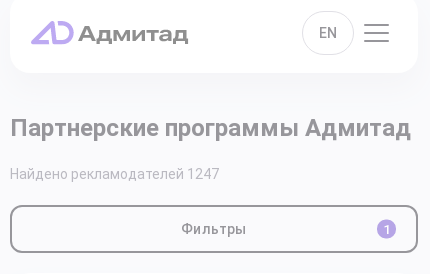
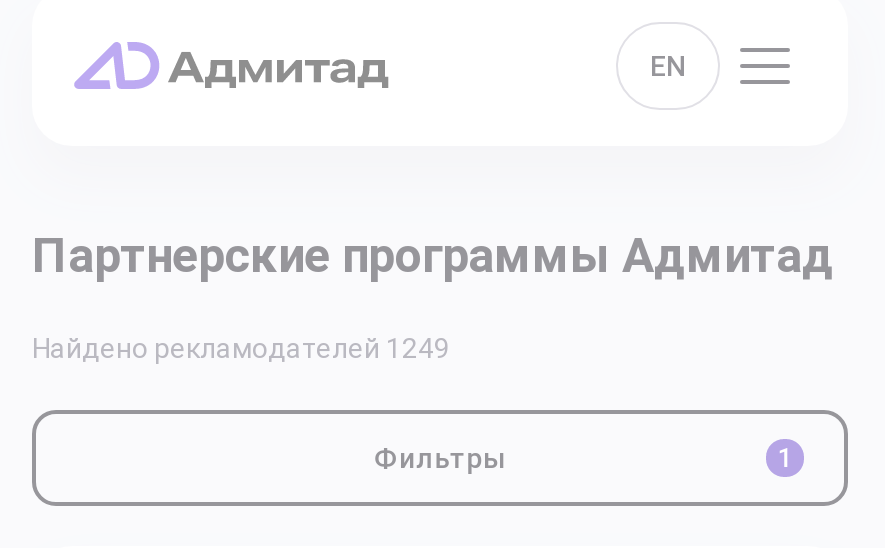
- Найдено рекламодателей 1247
+ Найдено рекламодателей 1249
